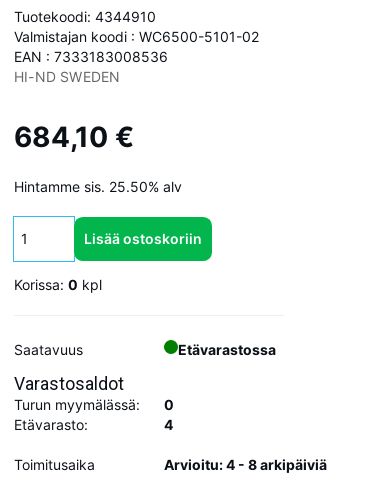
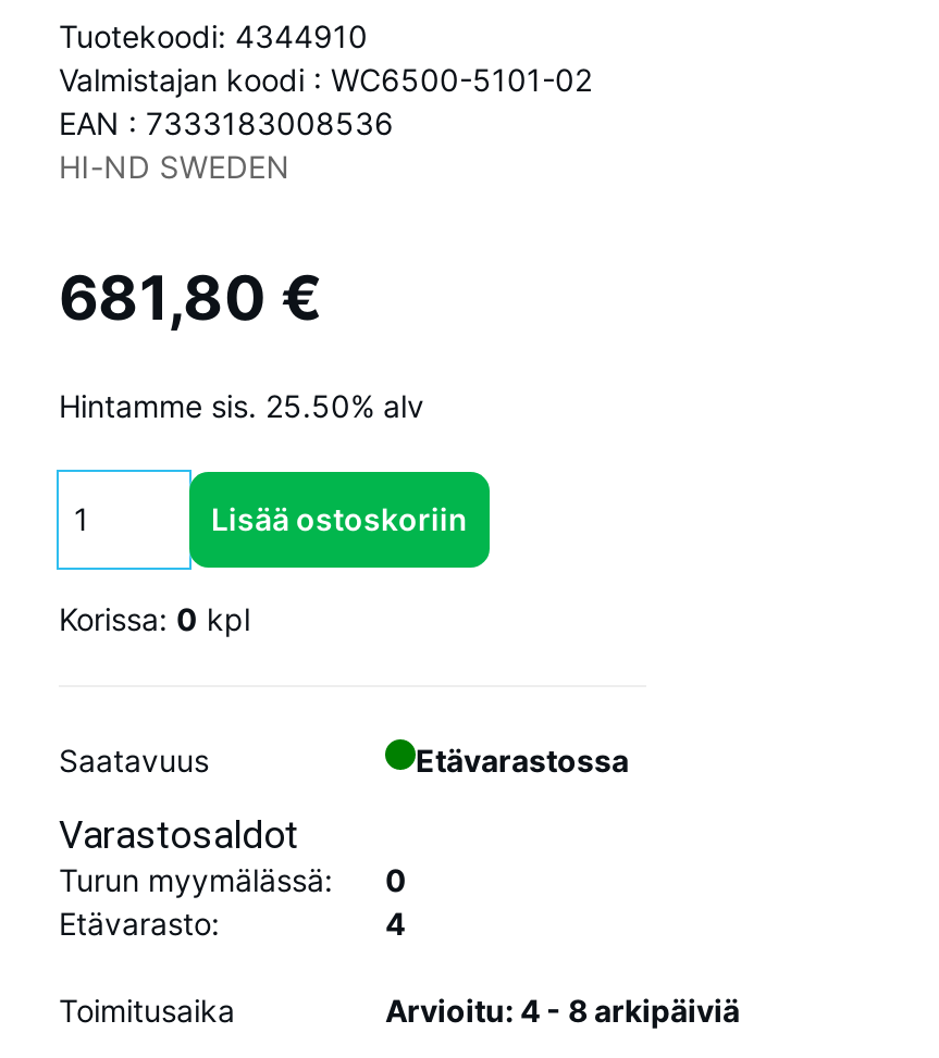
- 684,10 €
+ 681,80 €
